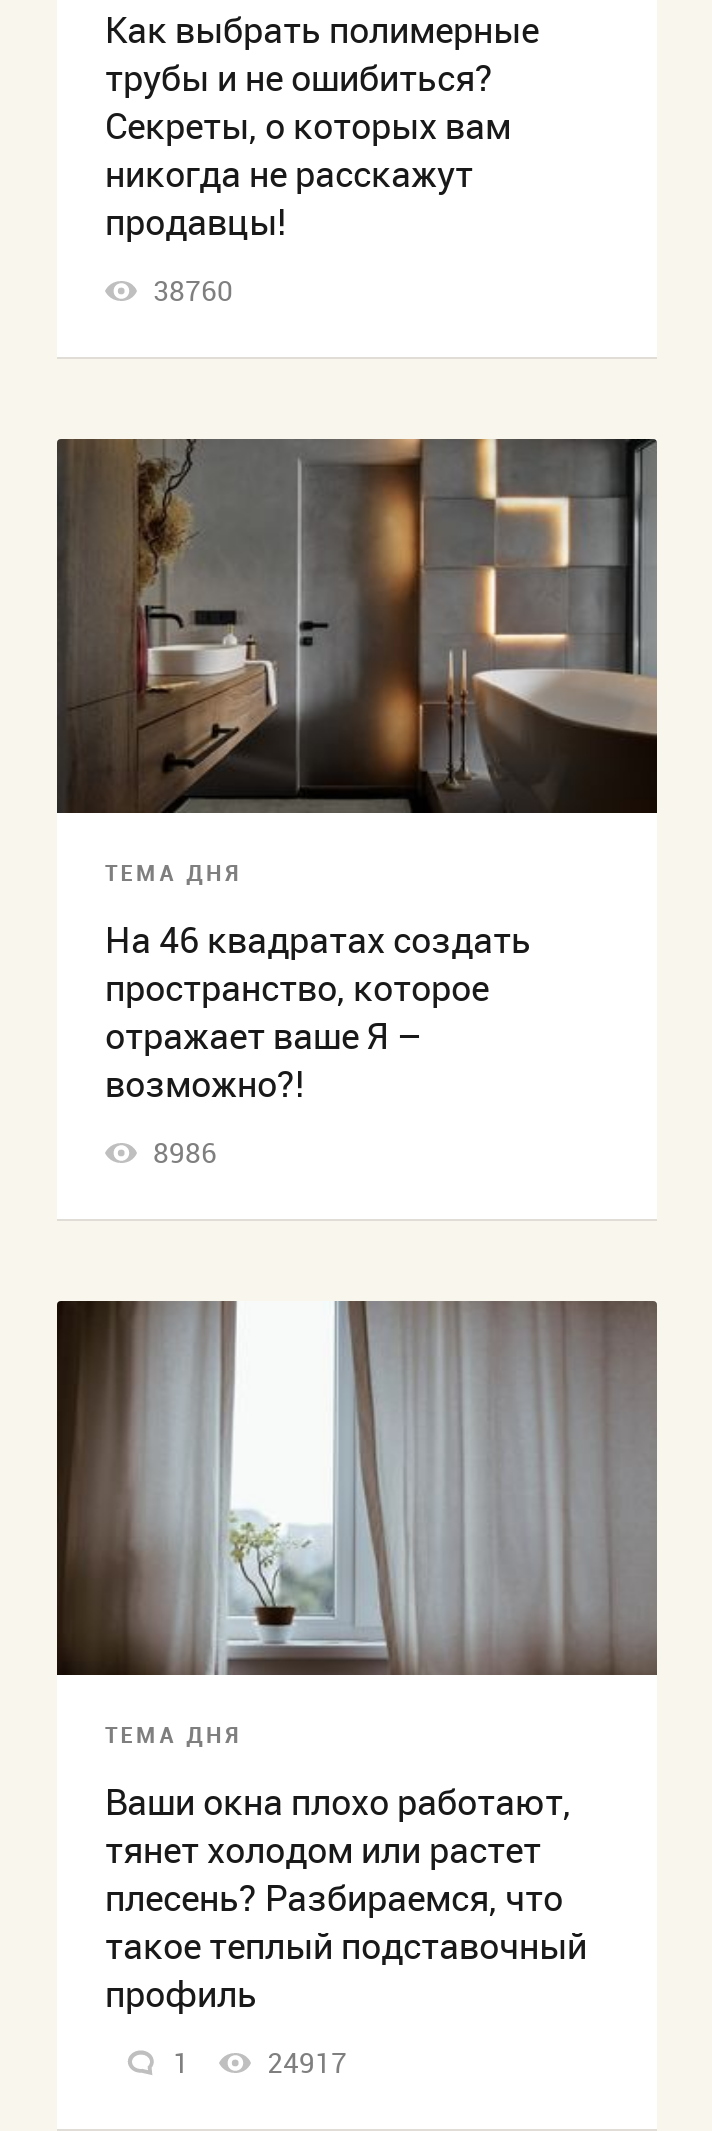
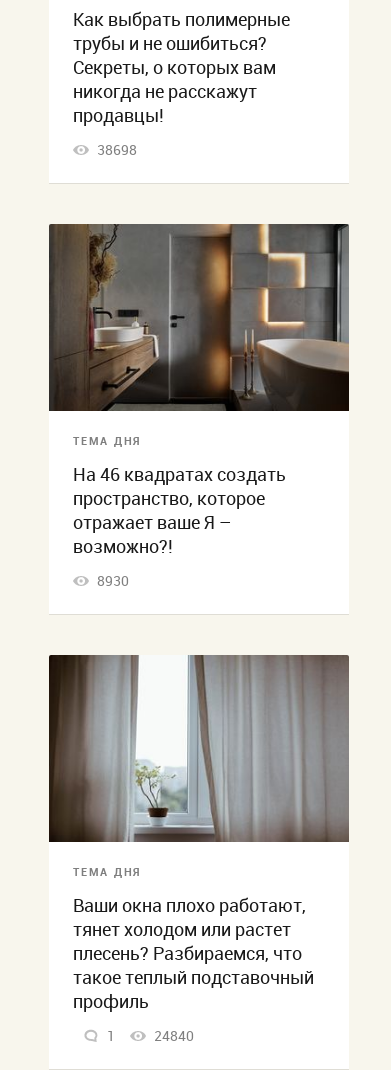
- 38760
+ 38698

- 8986
+ 8930

- 24917
+ 24840
